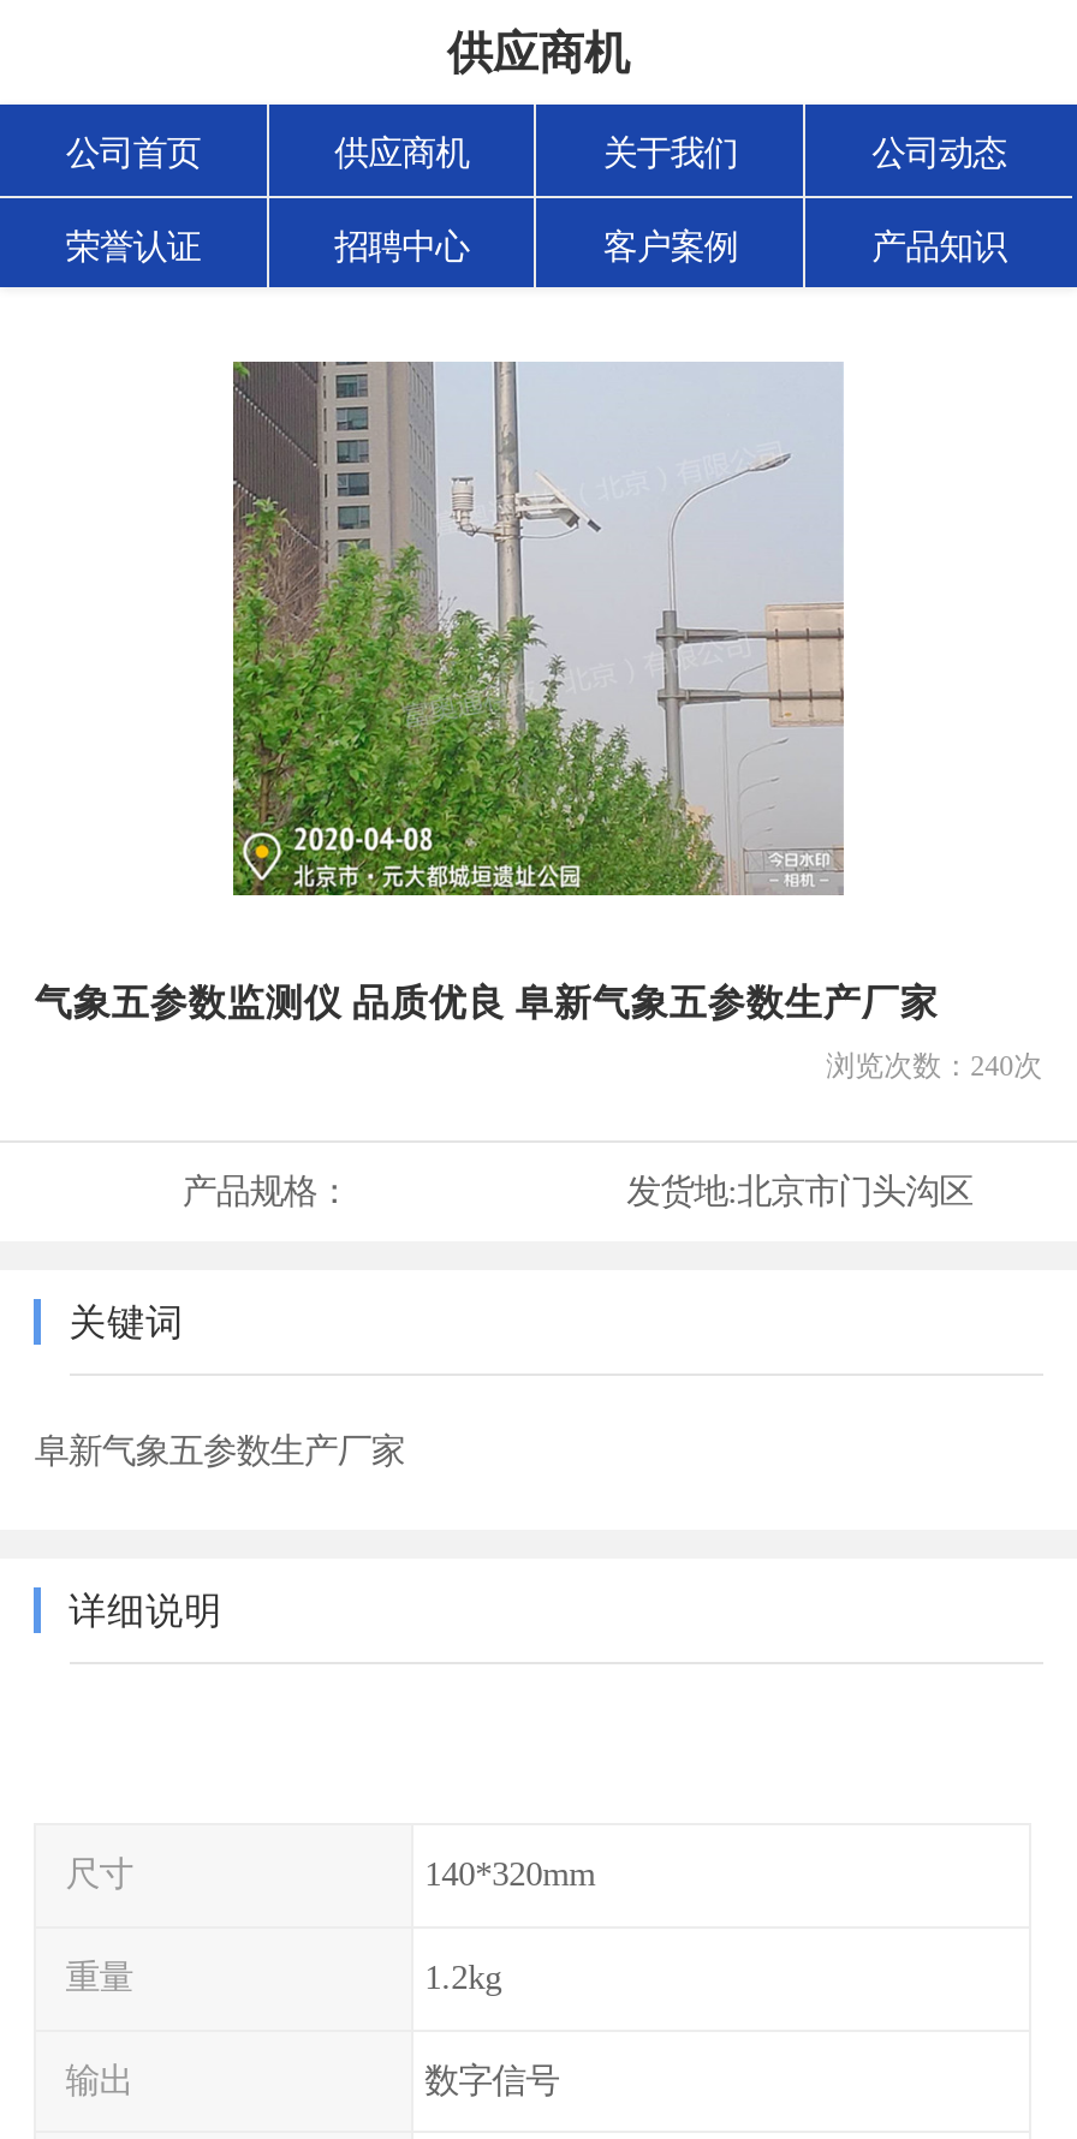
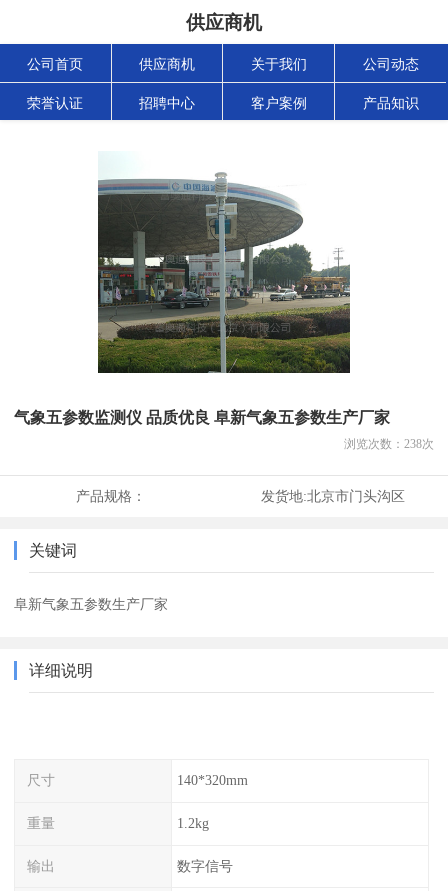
- [image]
+ [image]

- 浏览次数：240次
+ 浏览次数：238次
